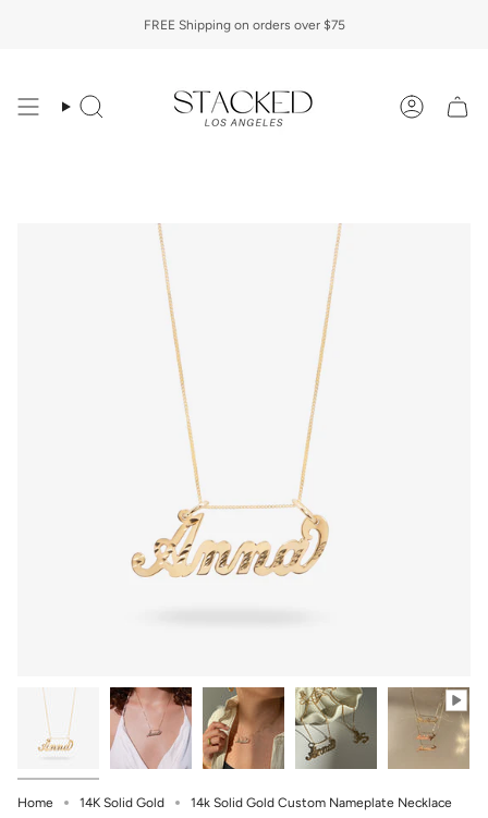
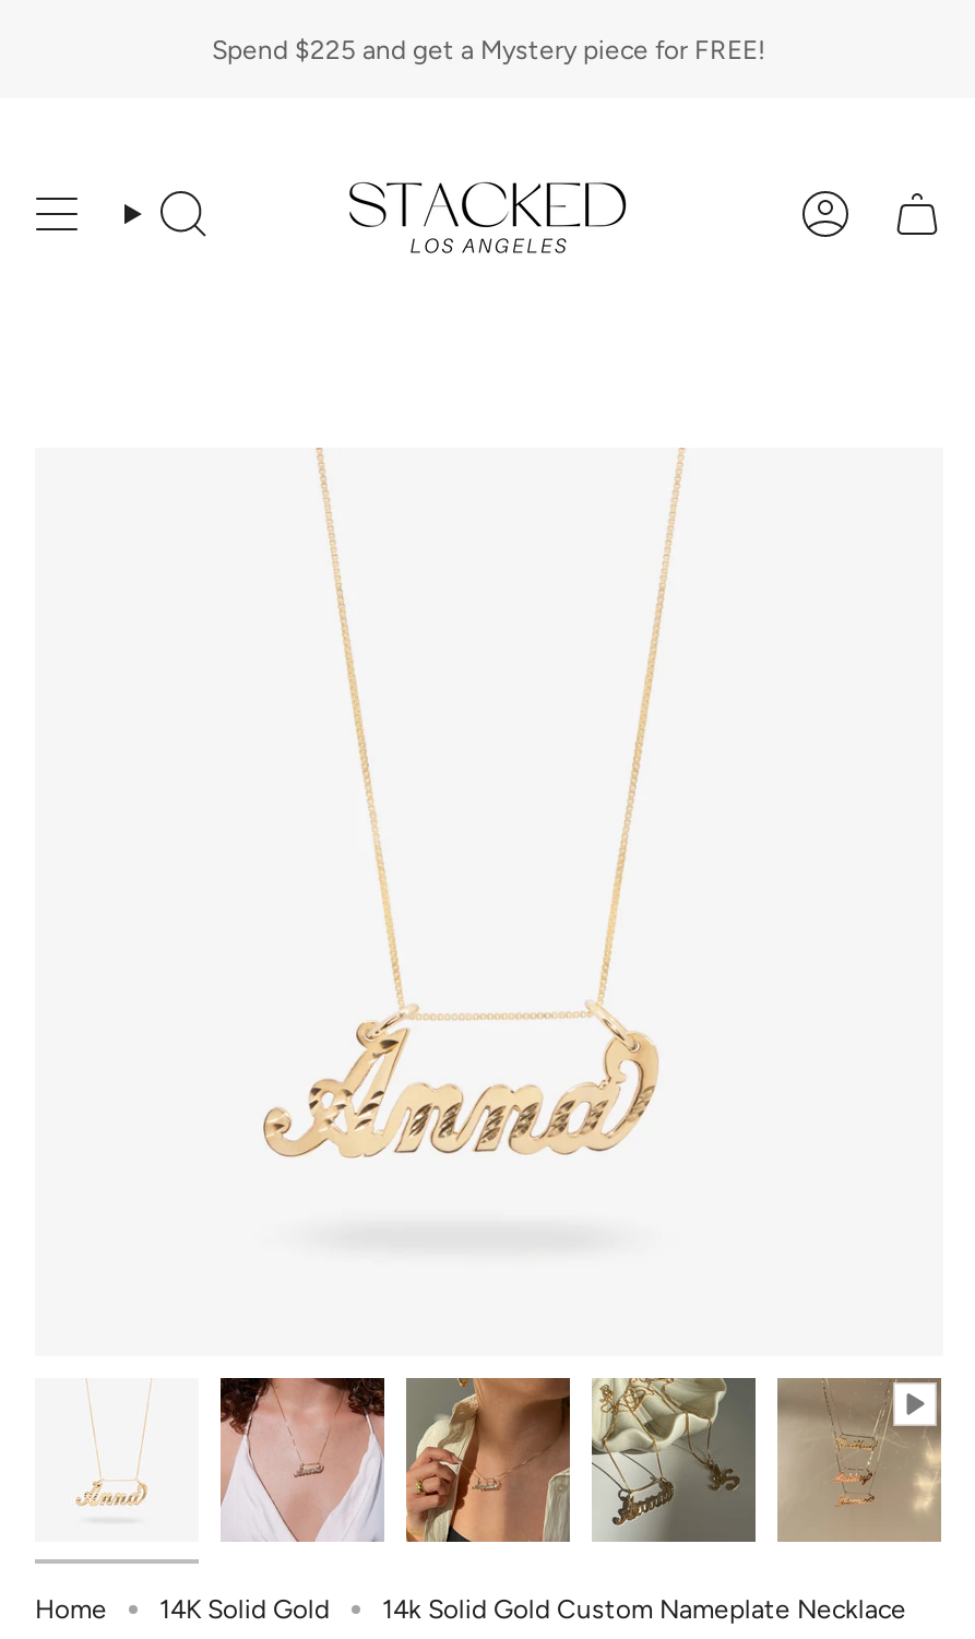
- FREE Shipping on orders over $75
+ Spend $225 and get a Mystery piece for FREE!
